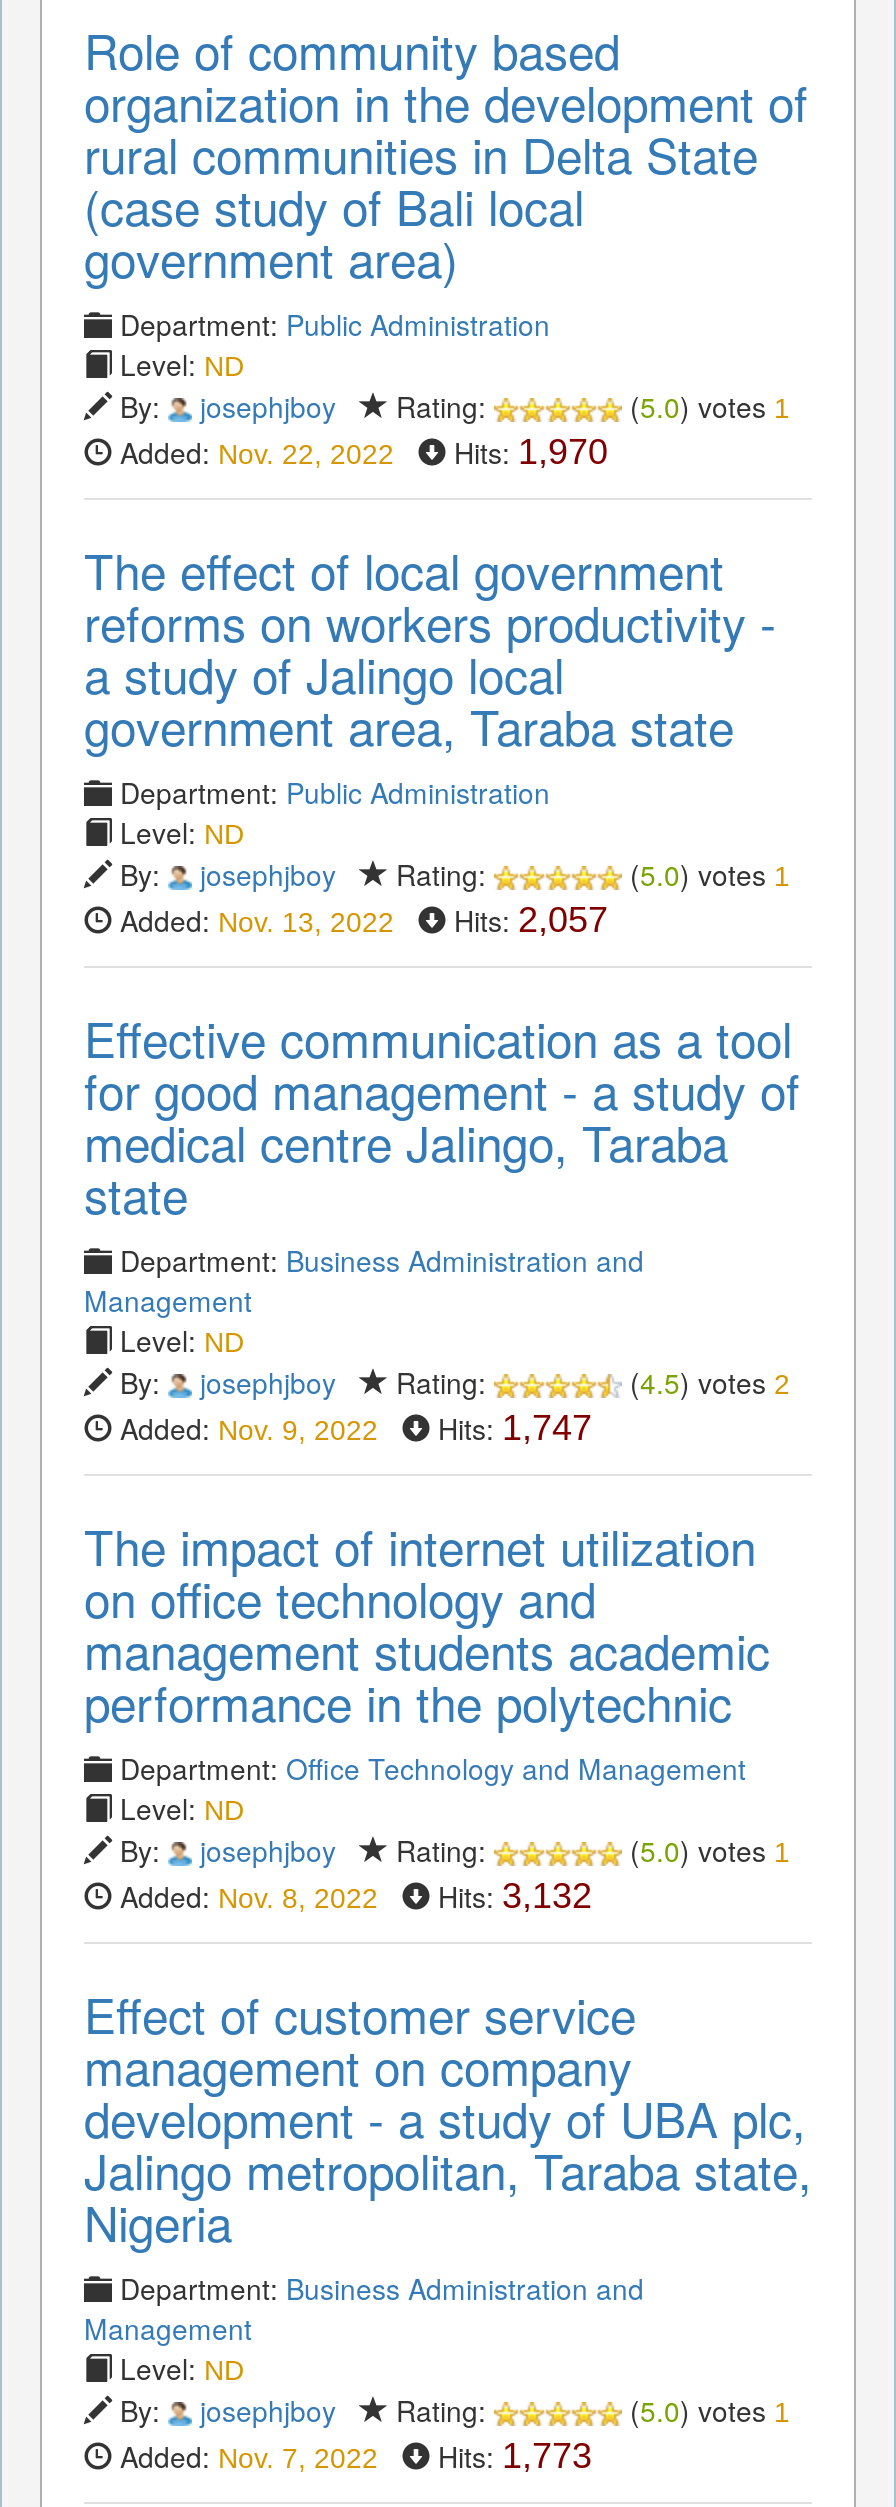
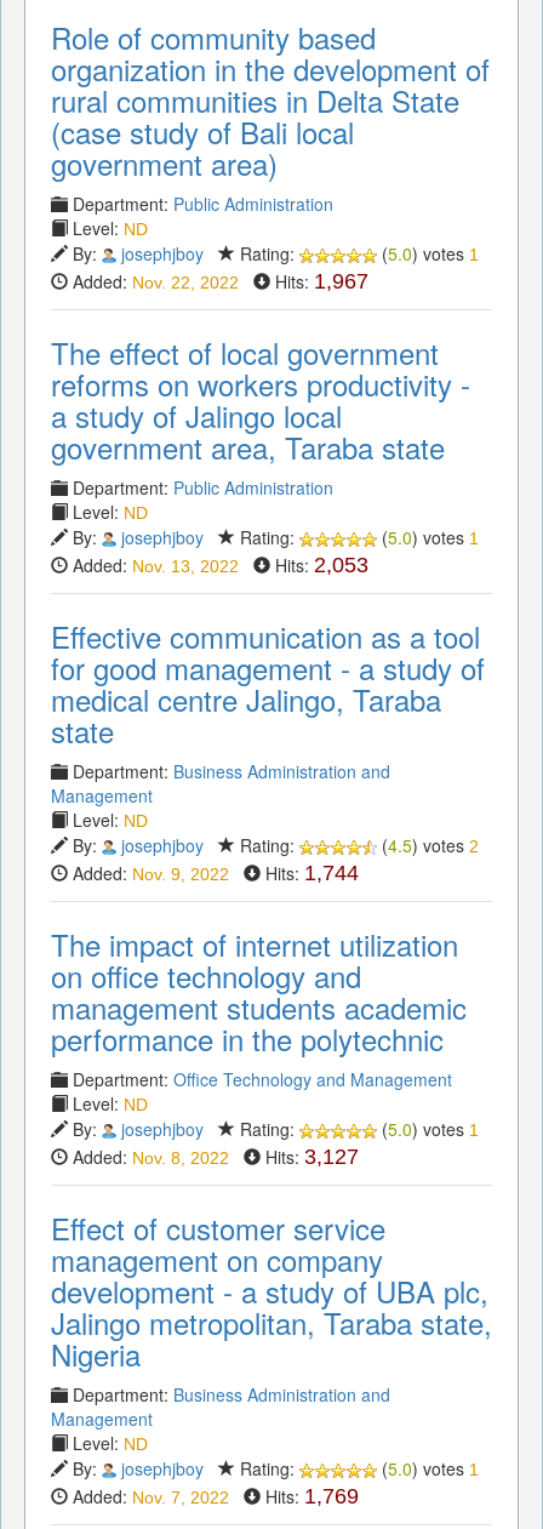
- Added: Nov. 22, 2022 Hits: 1,970
+ Added: Nov. 22, 2022 Hits: 1,967

- Added: Nov. 13, 2022 Hits: 2,057
+ Added: Nov. 13, 2022 Hits: 2,053

- Added: Nov. 9, 2022 Hits: 1,747
+ Added: Nov. 9, 2022 Hits: 1,744

- Added: Nov. 8, 2022 Hits: 3,132
+ Added: Nov. 8, 2022 Hits: 3,127

- Added: Nov. 7, 2022 Hits: 1,773
+ Added: Nov. 7, 2022 Hits: 1,769
